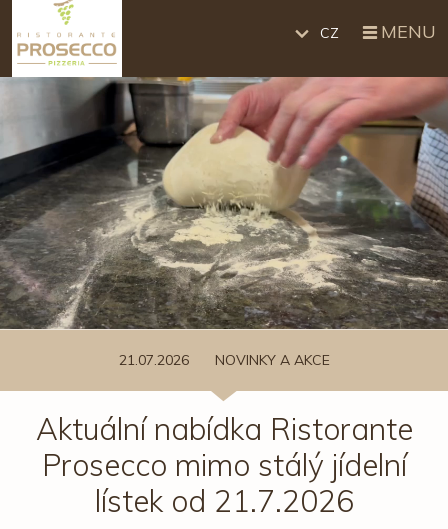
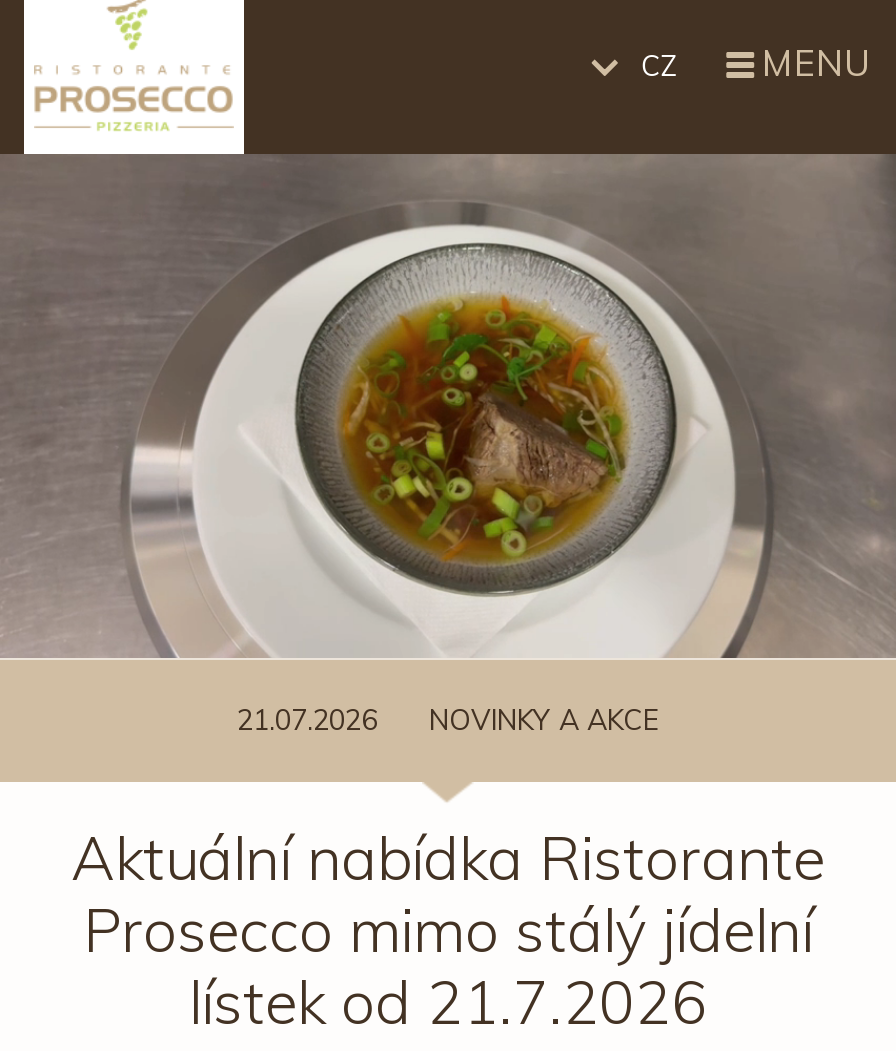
- [image]
+ [image]
